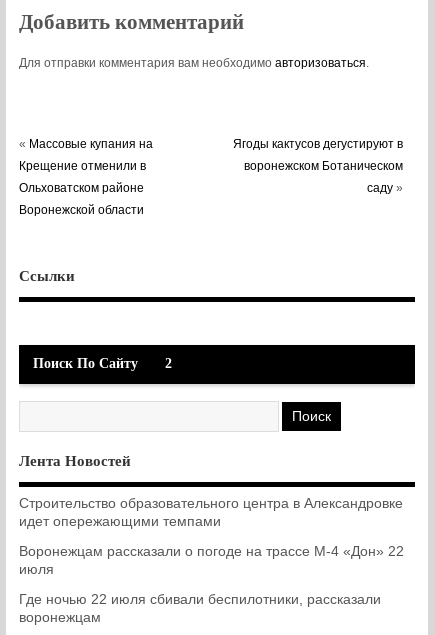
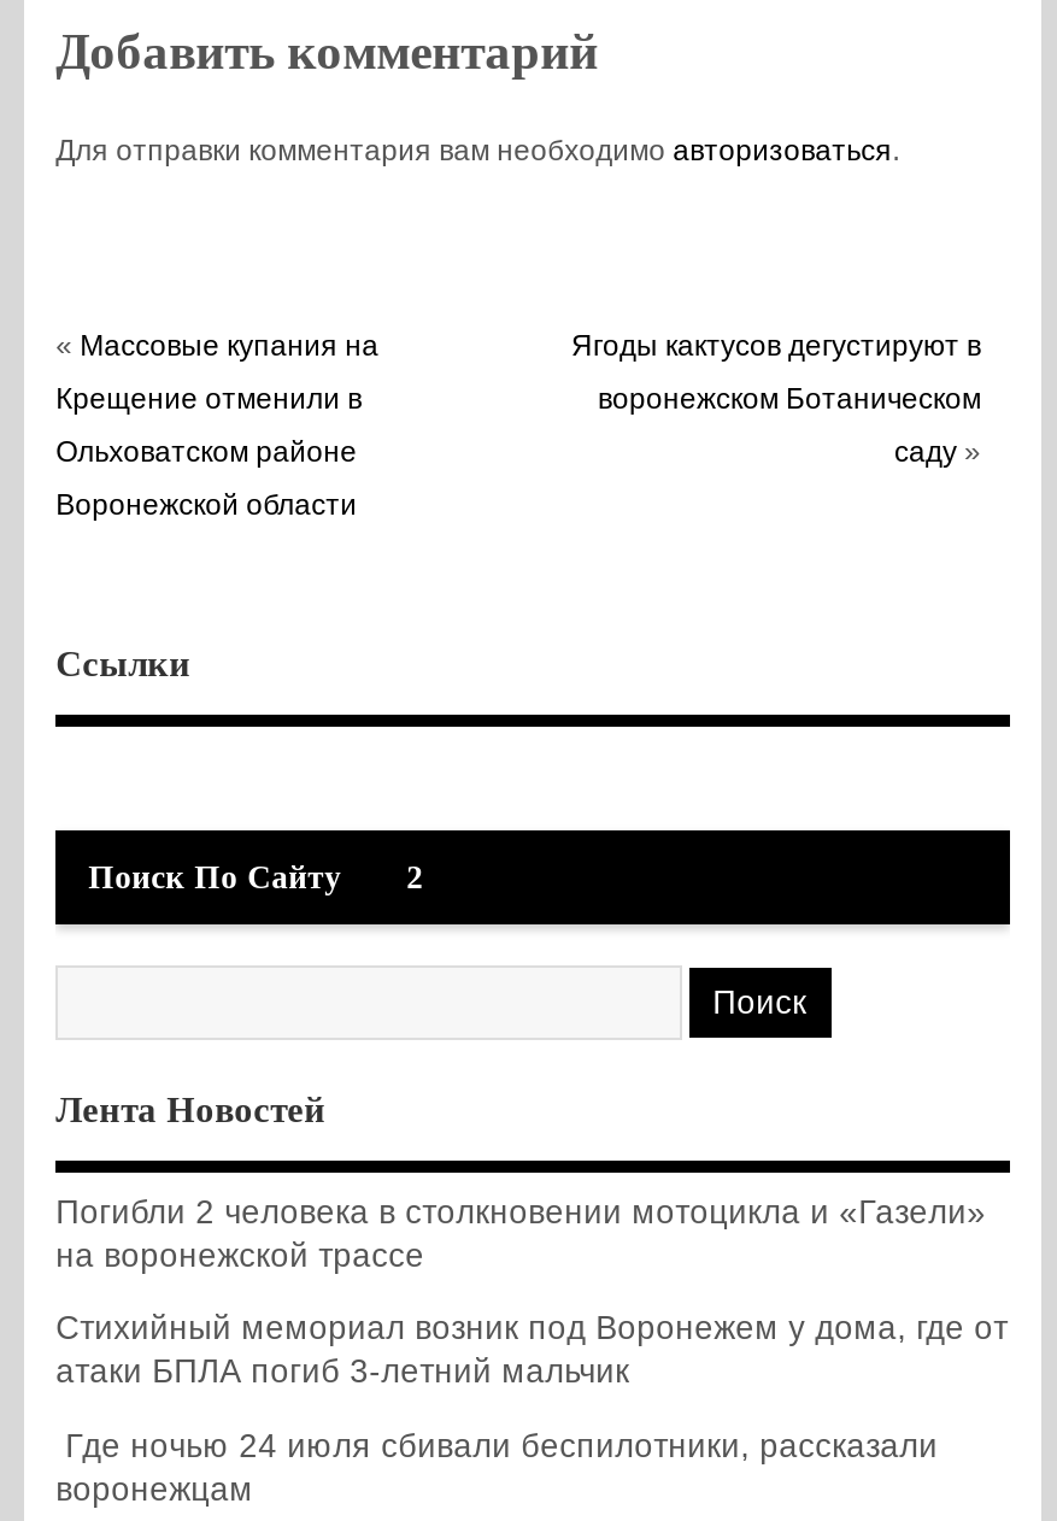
- Строительство образовательного центра в Александровке
- идет опережающими темпами
+ Погибли 2 человека в столкновении мотоцикла и «Газели»
+ на воронежской трассе

- Воронежцам рассказали о погоде на трассе М-4 «Дон» 22
- июля
+ Стихийный мемориал возник под Воронежем у дома, где от
+ атаки БПЛА погиб 3-летний мальчик

- Где ночью 22 июля сбивали беспилотники, рассказали
+ Где ночью 24 июля сбивали беспилотники, рассказали
